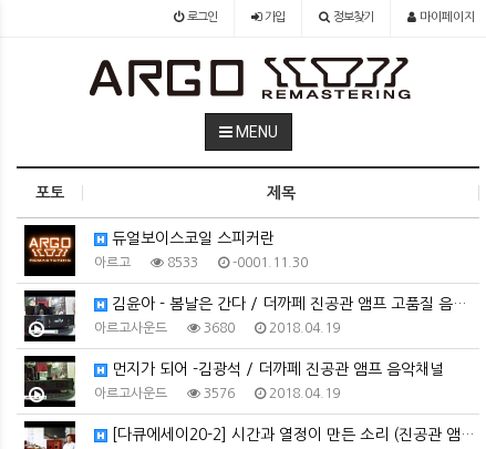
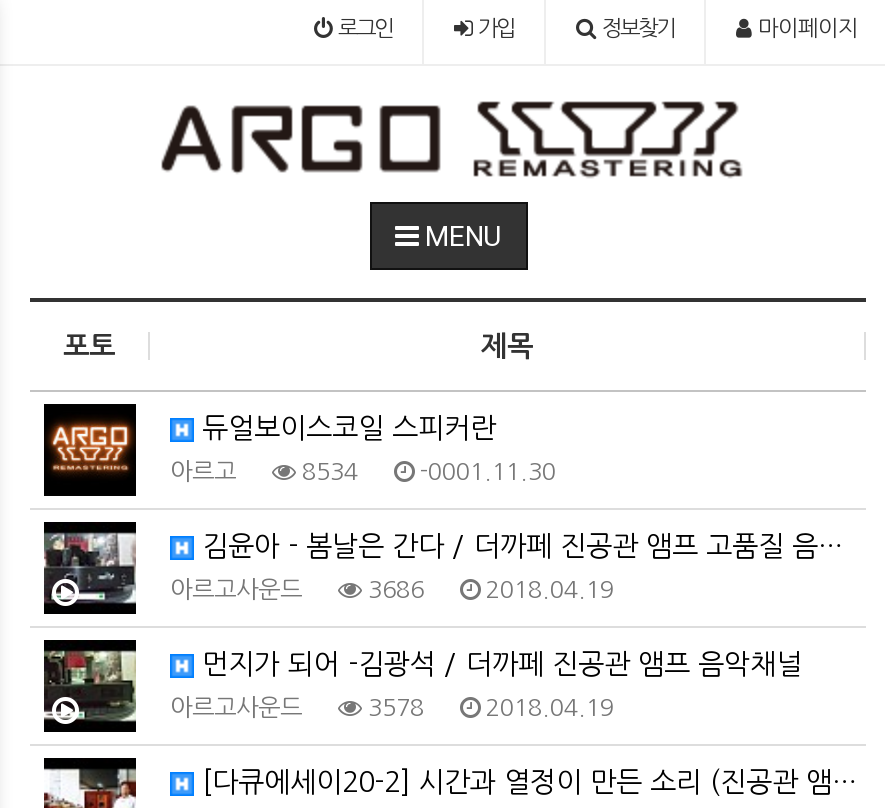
- 8533
+ 8534

- 3680
+ 3686

- 3576
+ 3578
